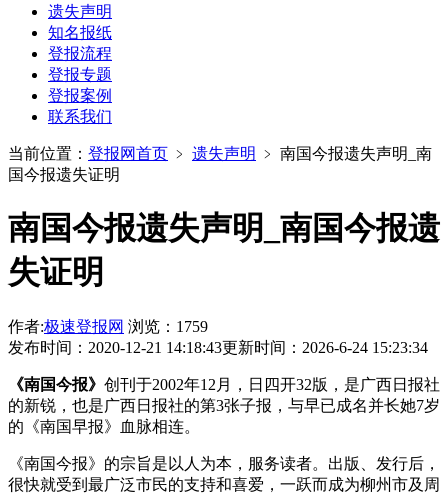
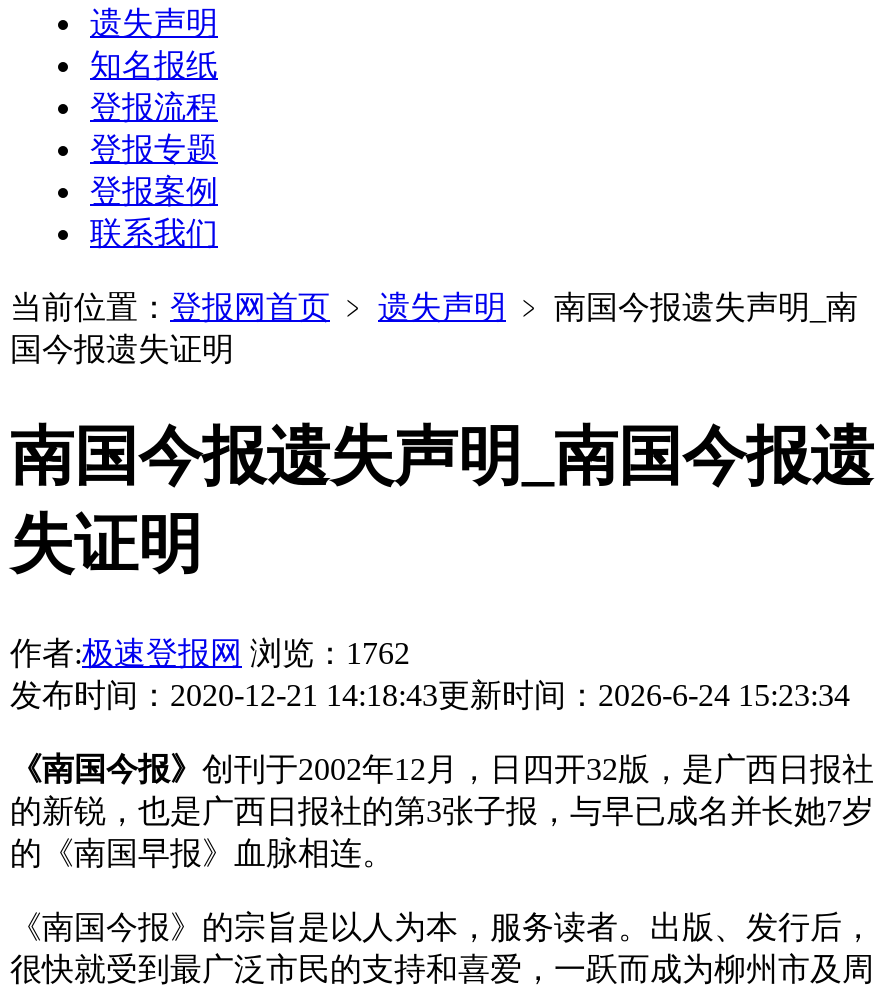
- 作者:极速登报网 浏览：1759
+ 作者:极速登报网 浏览：1762
